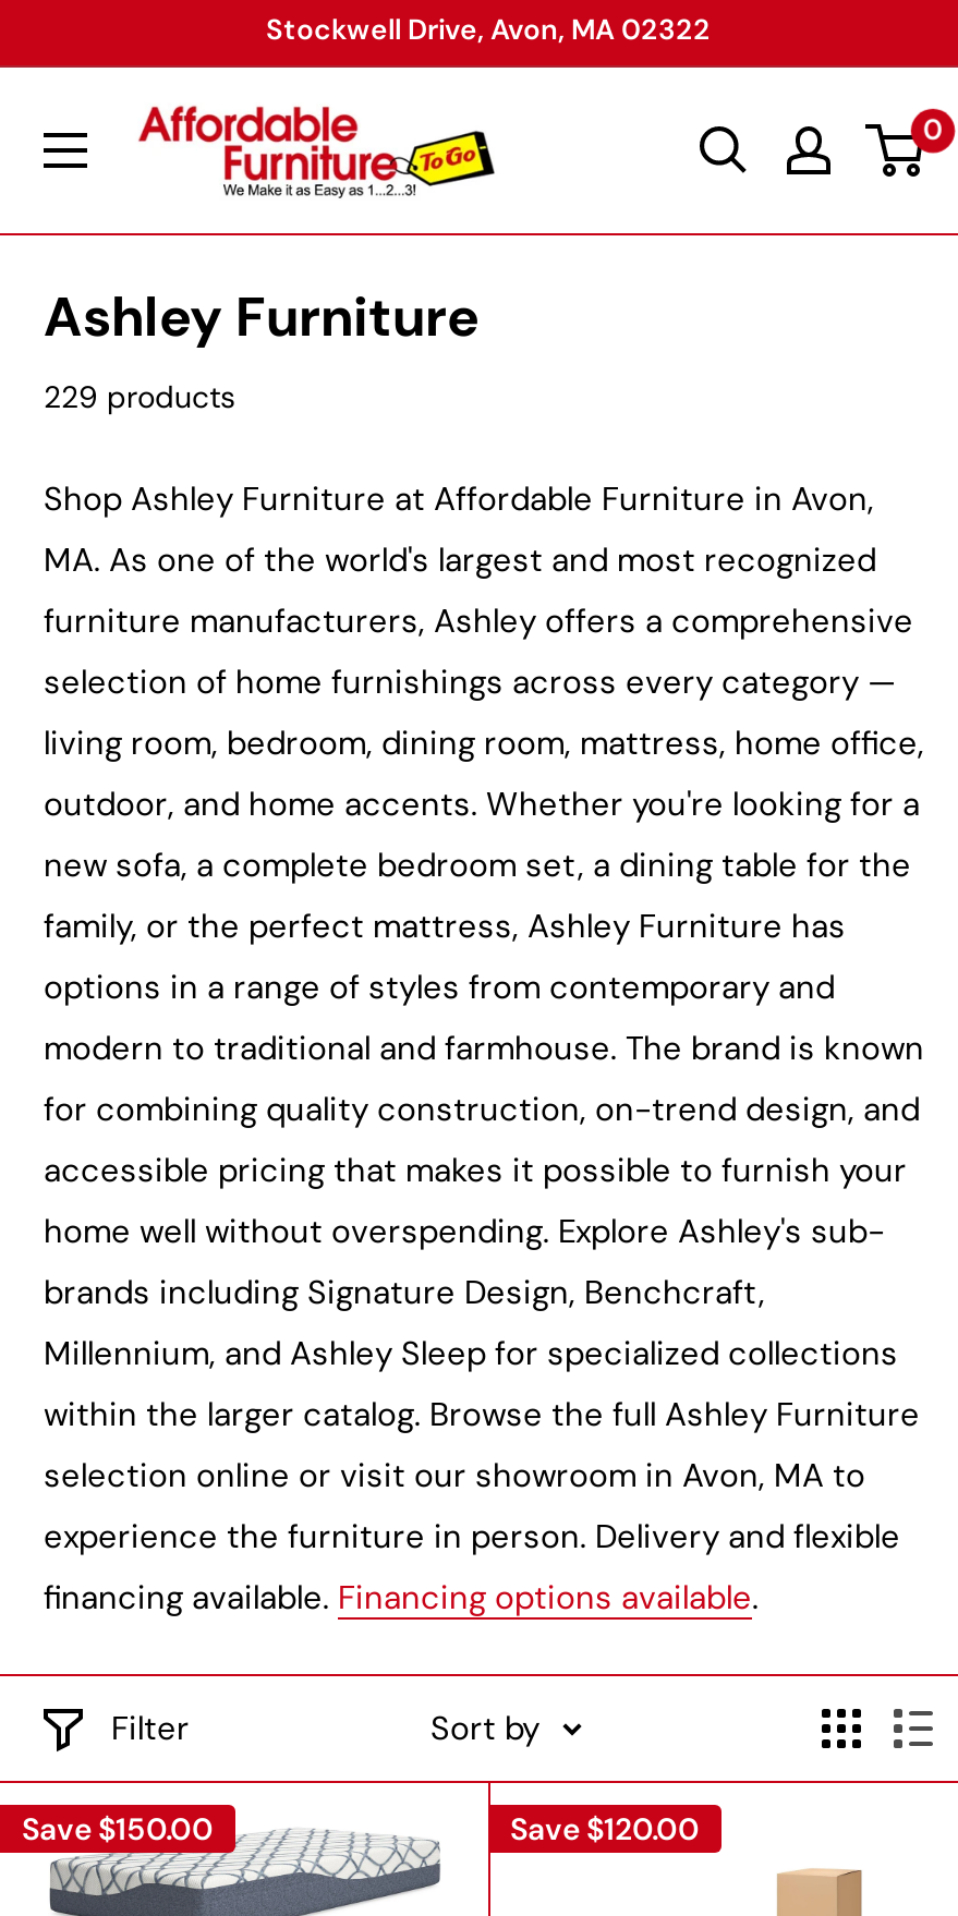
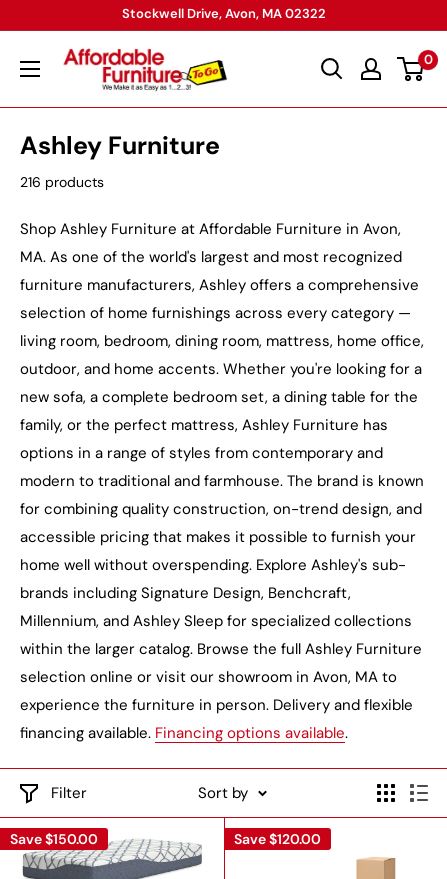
- 229 products
+ 216 products
